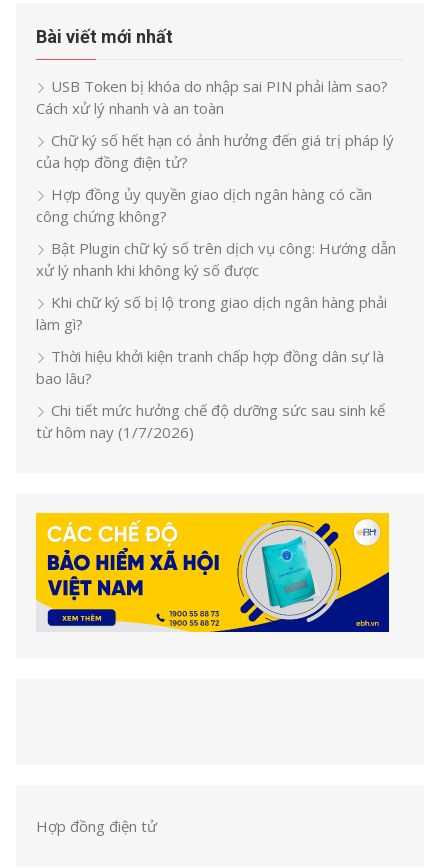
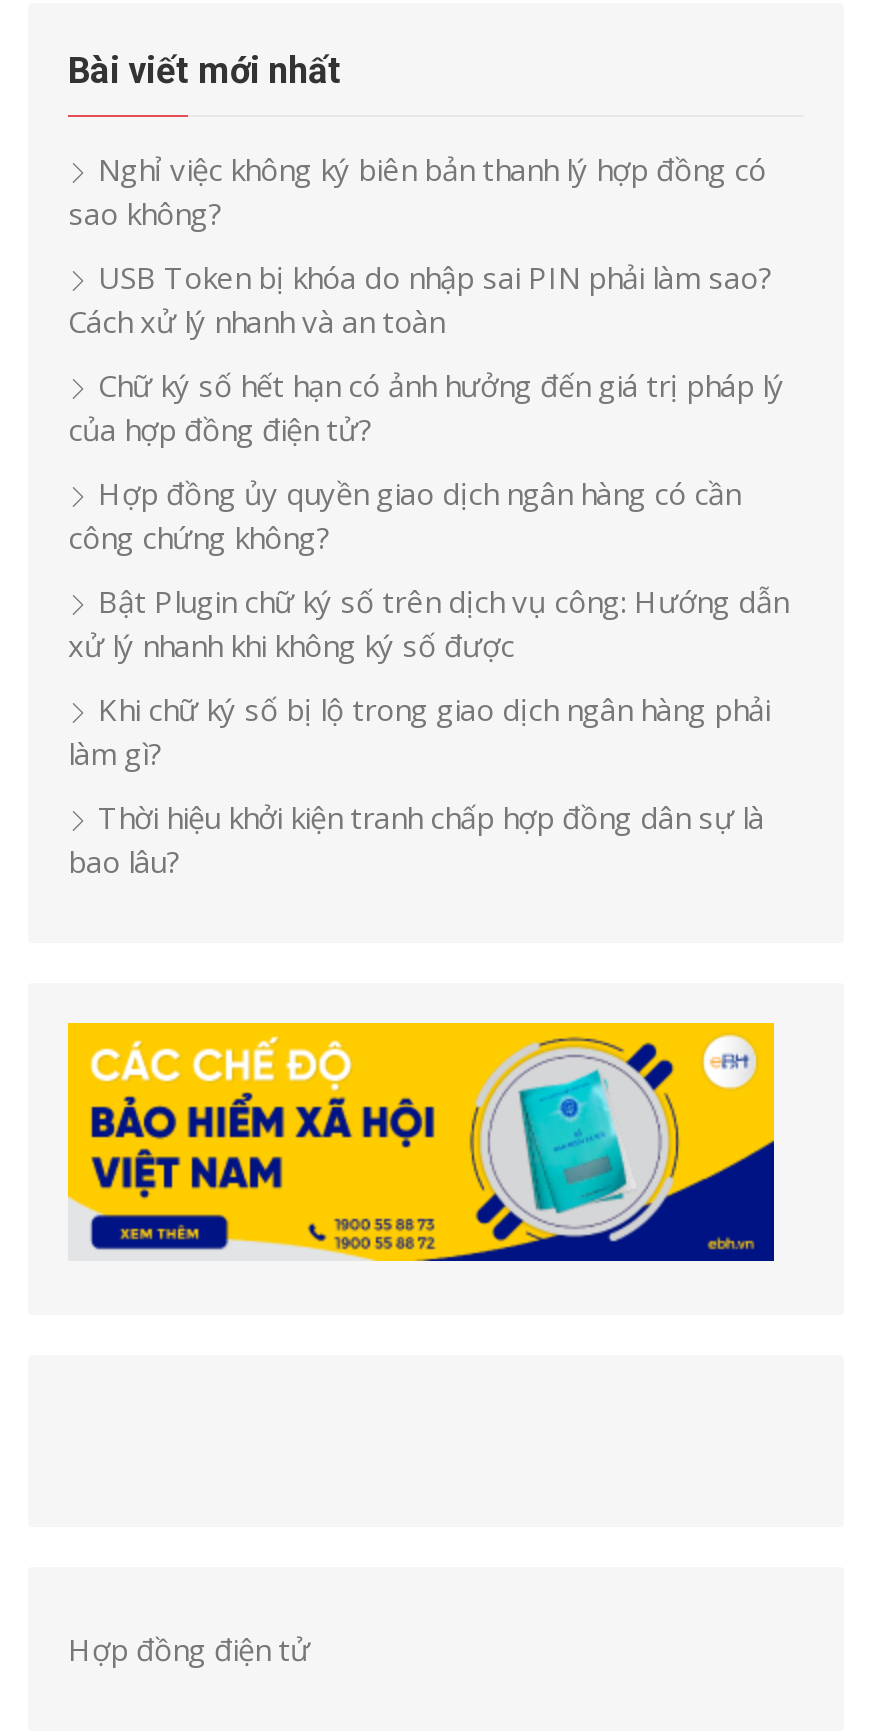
+ Nghỉ việc không ký biên bản thanh lý hợp đồng có
+ sao không?

moved down: USB Token bị khóa do nhập sai PIN phải làm sao? | Cách xử lý nhanh và an toàn | Chữ ký số hết hạn có ảnh hưởng đến giá trị pháp lý | ... | Thời hiệu khởi kiện tranh chấp hợp đồng dân sự là | bao lâu?

- Chi tiết mức hưởng chế độ dưỡng sức sau sinh kể
- từ hôm nay (1/7/2026)
